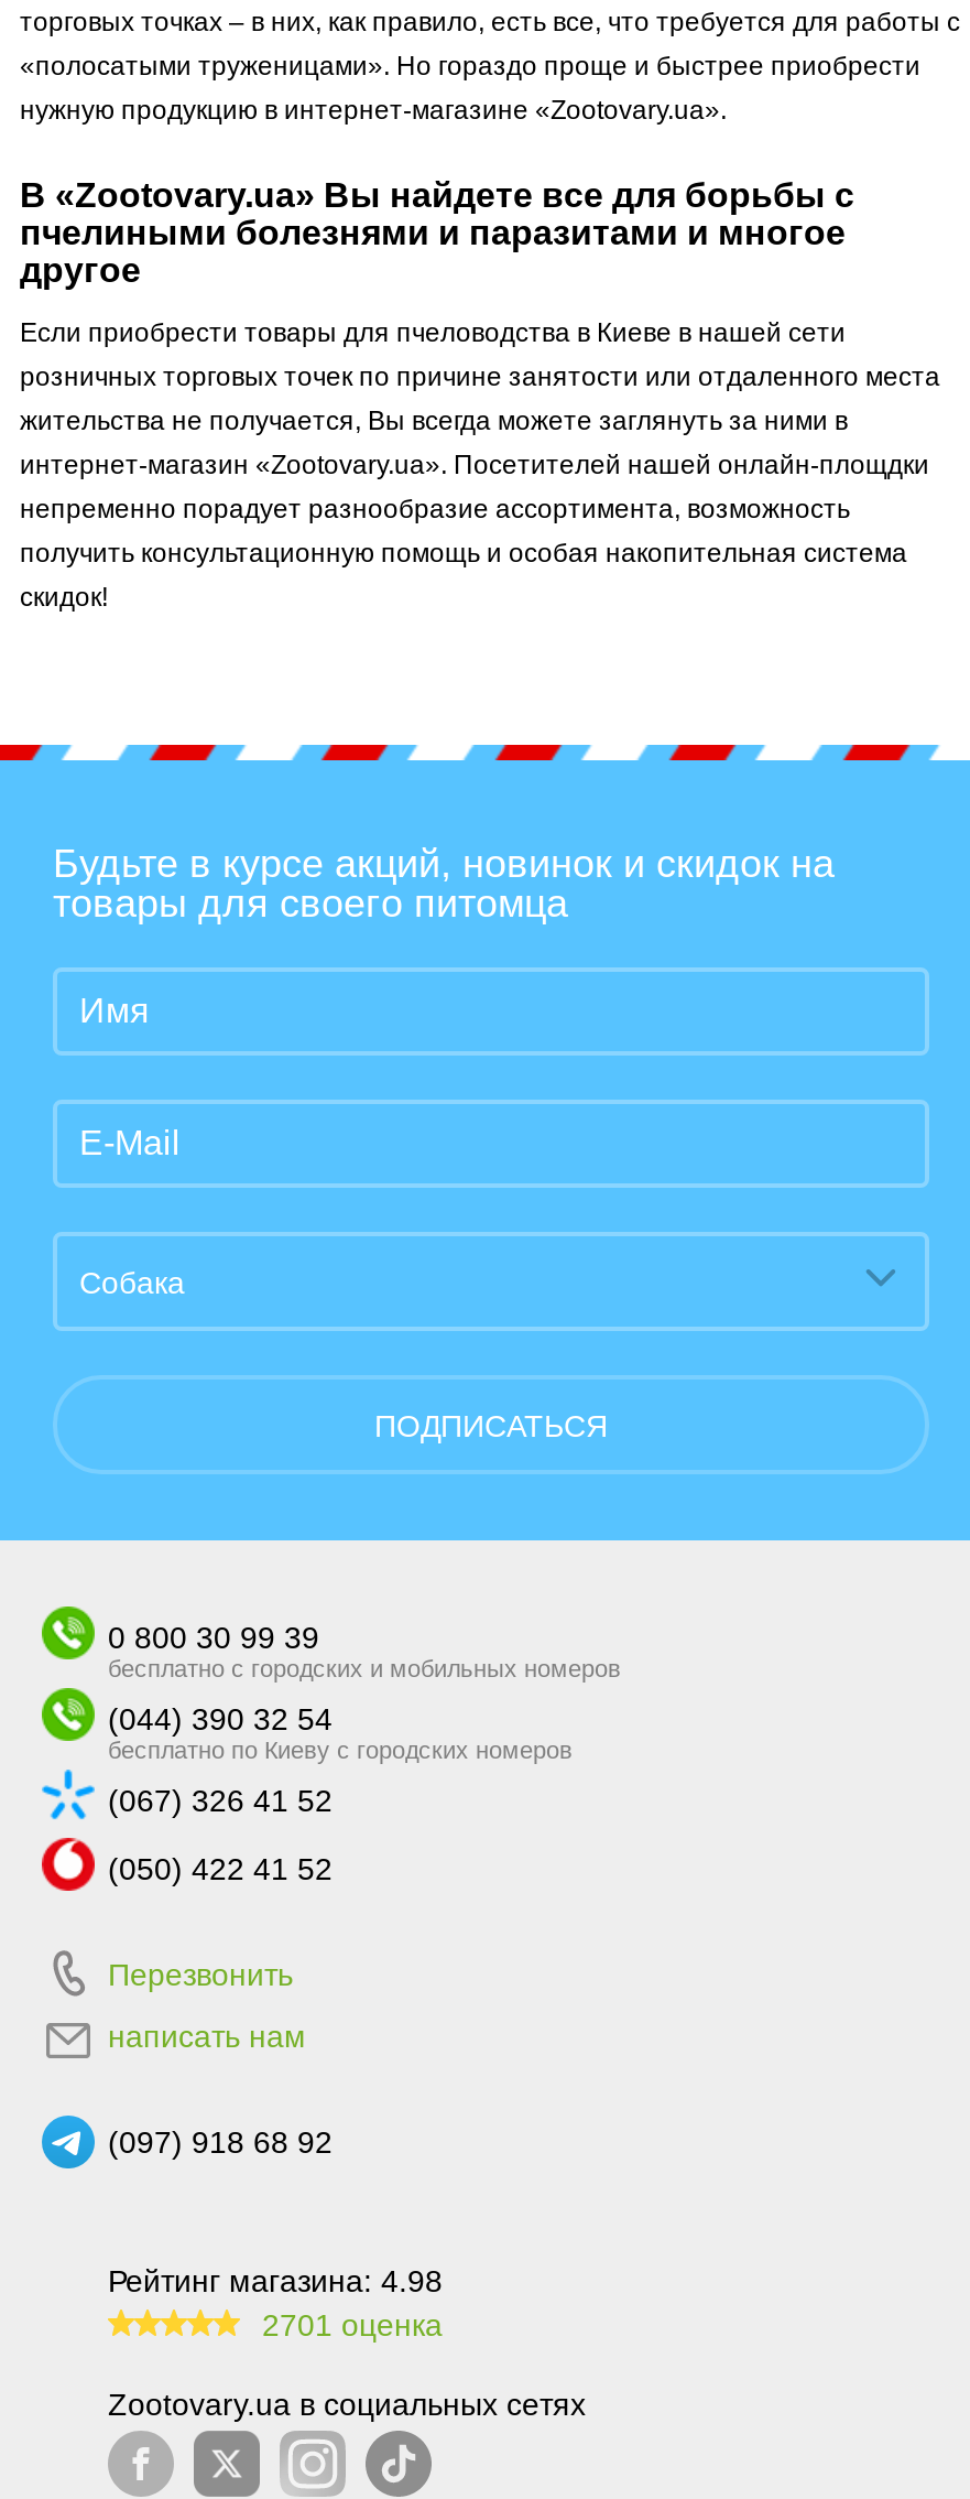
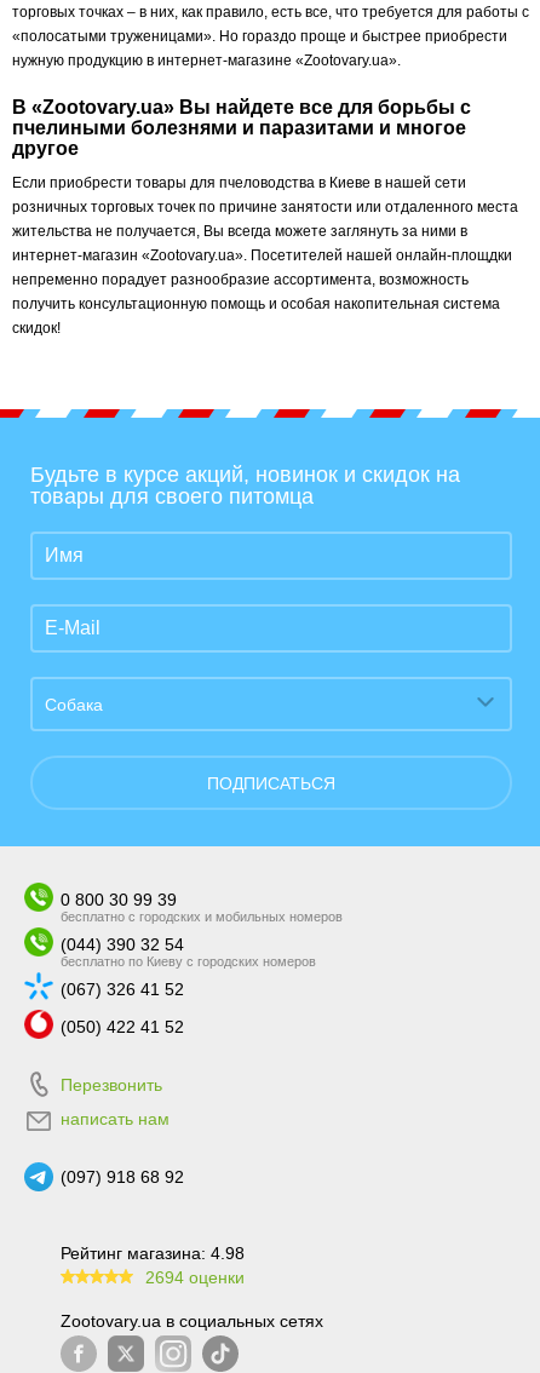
- 2701 оценка
+ 2694 оценки
